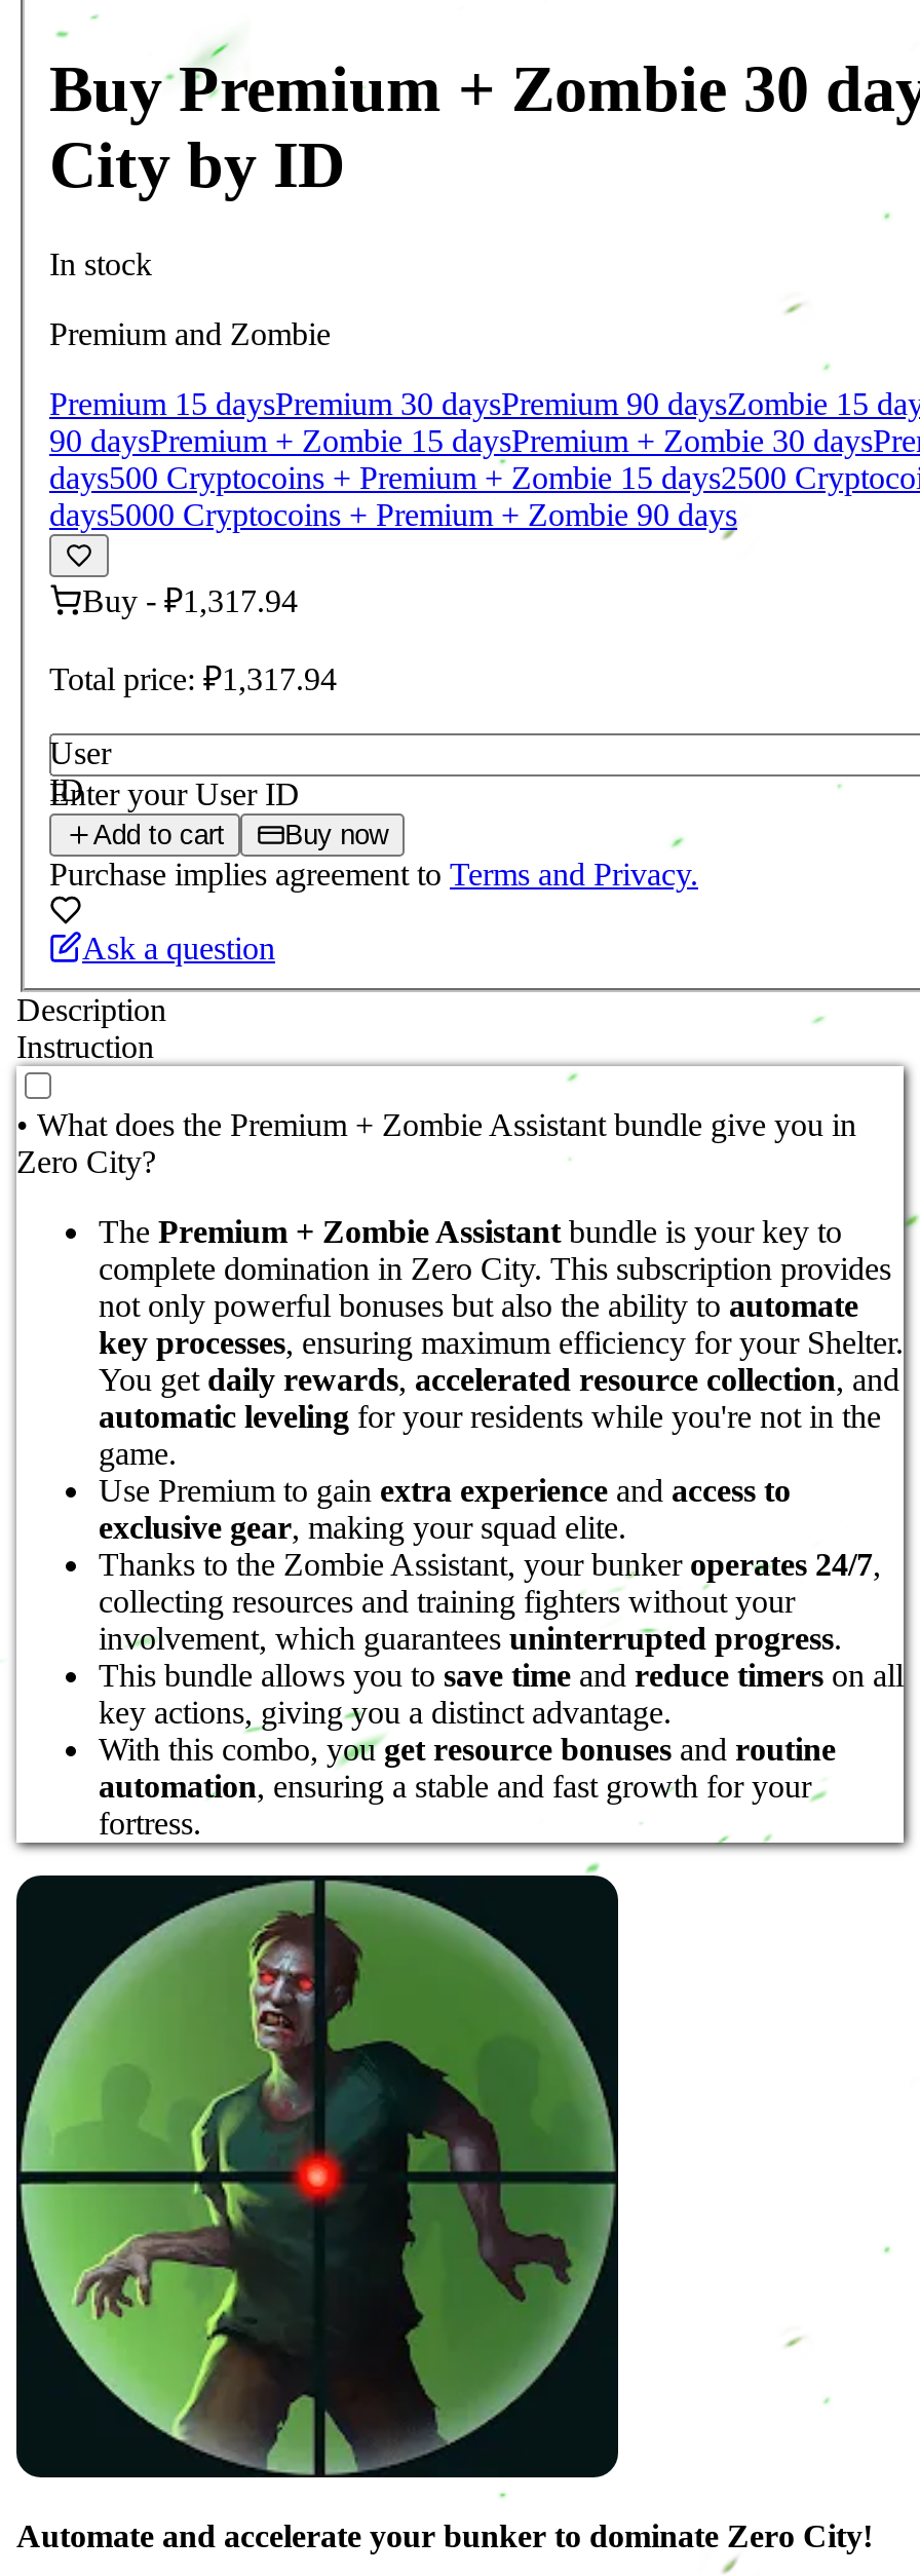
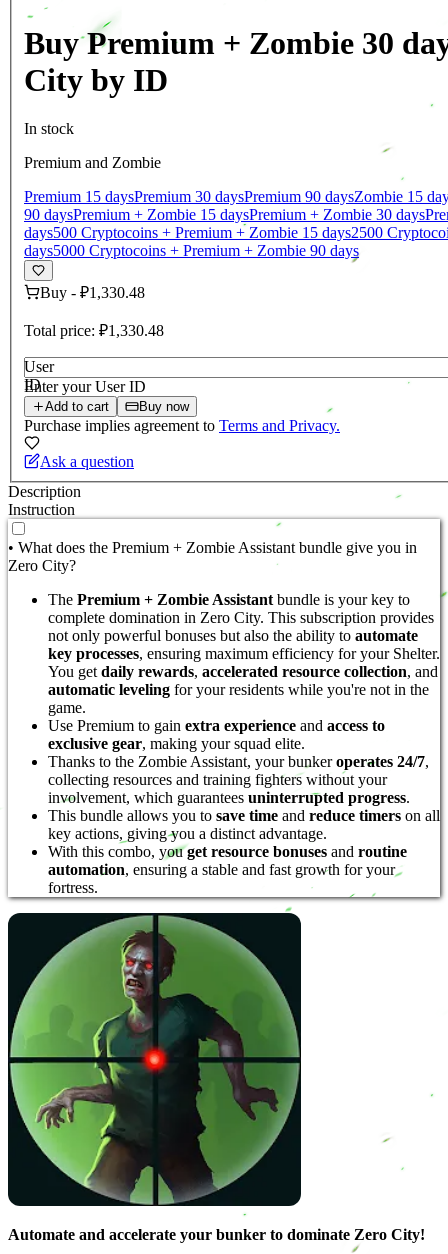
- Buy - ₽1,317.94
+ Buy - ₽1,330.48

- Total price: ₽1,317.94
+ Total price: ₽1,330.48
